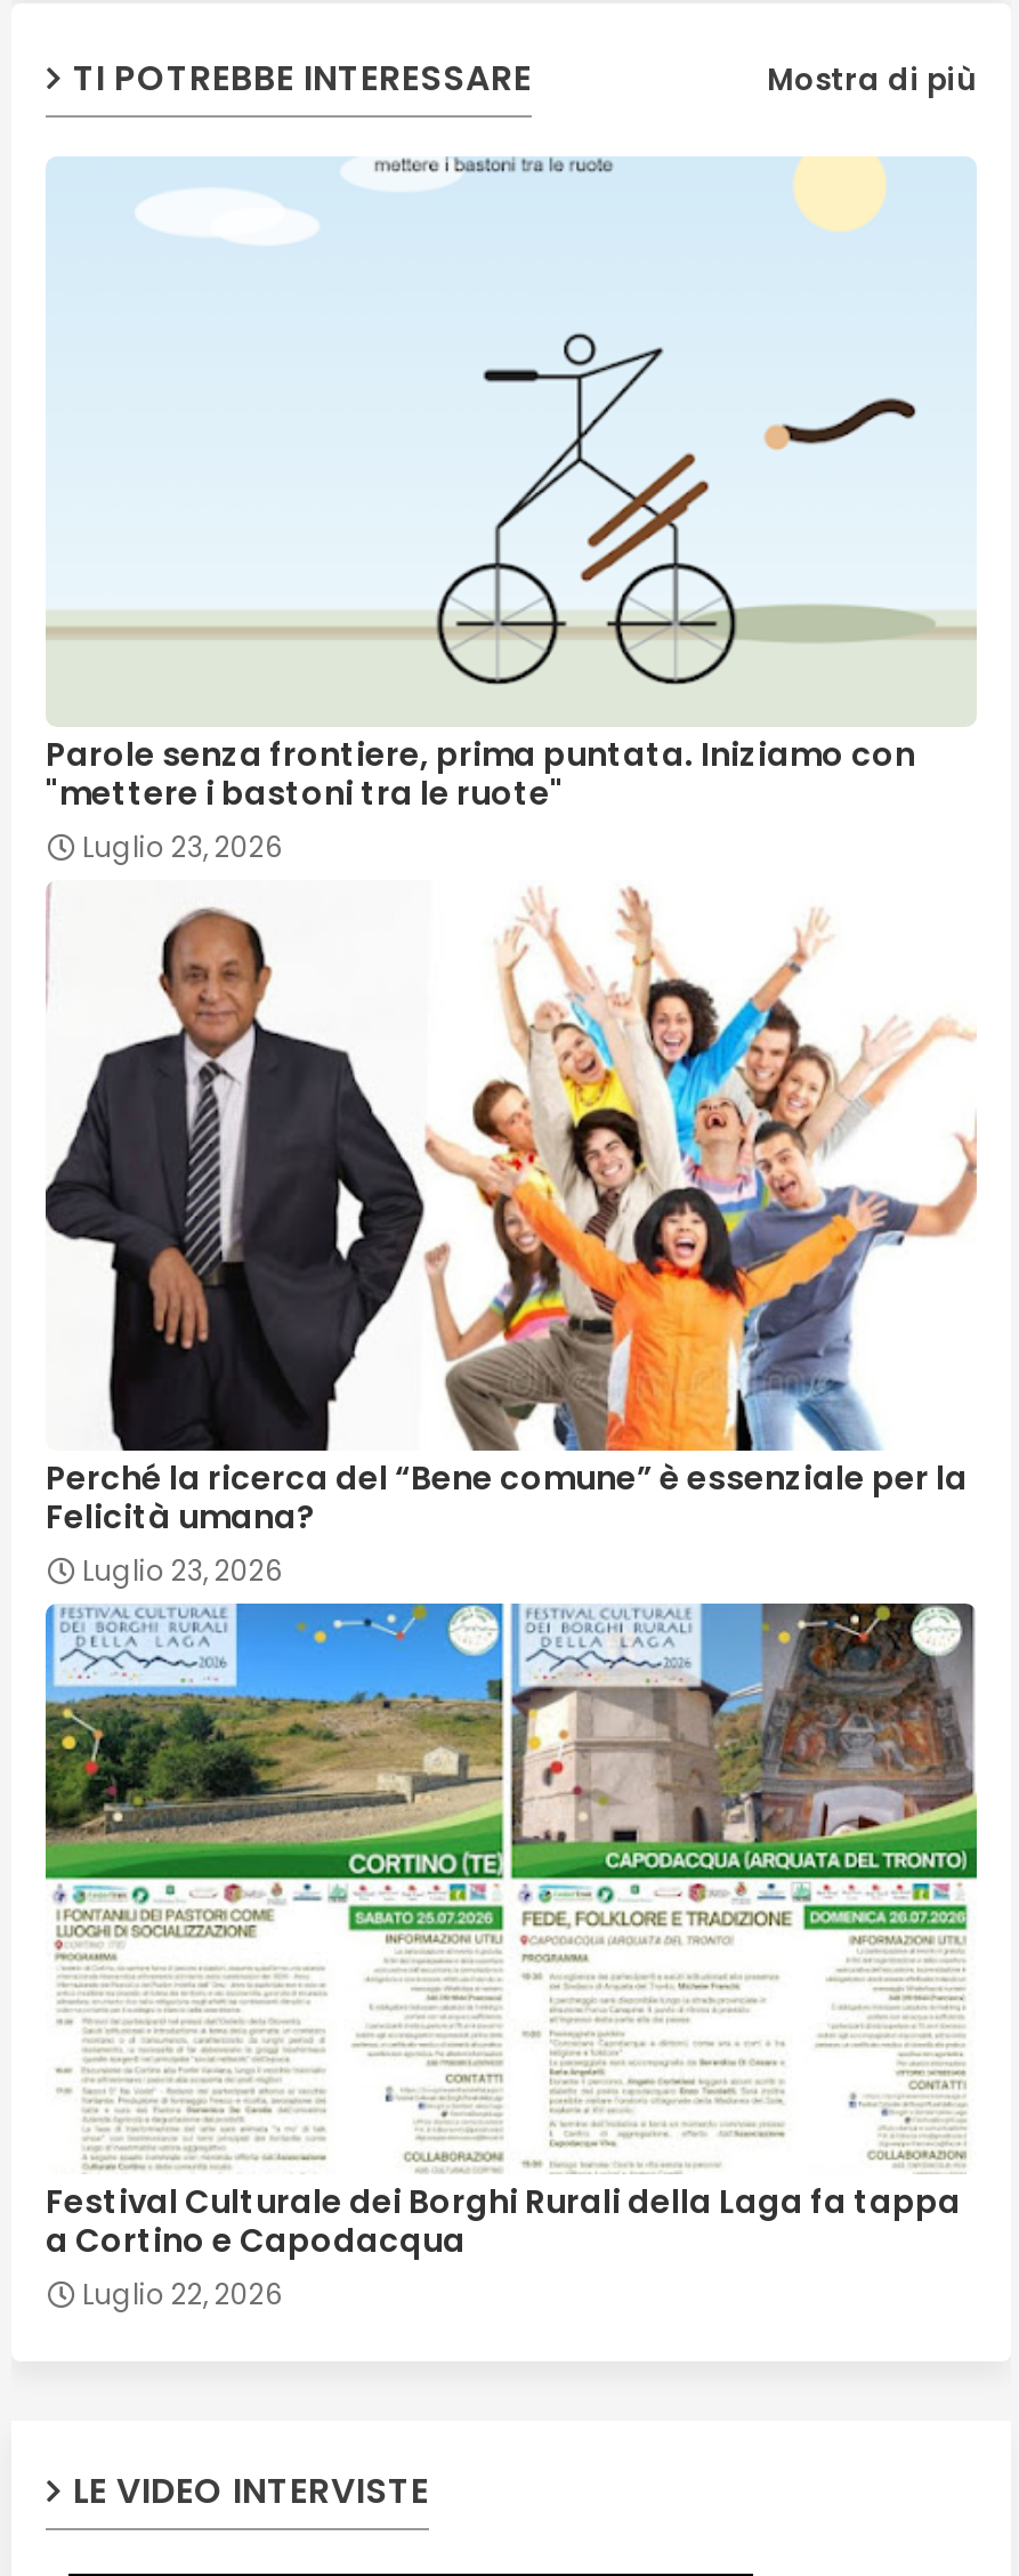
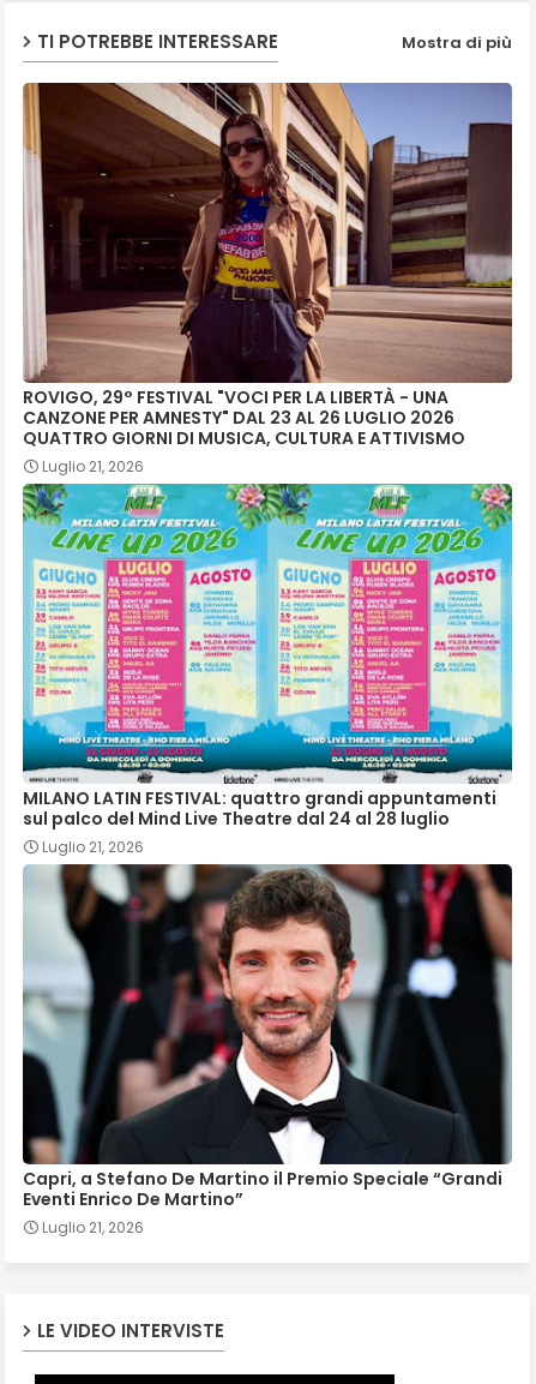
- [image]
- Parole senza frontiere, prima puntata. Iniziamo con
- "mettere i bastoni tra le ruote"
- Luglio 23, 2026
+ [image]
+ ROVIGO, 29° FESTIVAL "VOCI PER LA LIBERTÀ - UNA
+ CANZONE PER AMNESTY" DAL 23 AL 26 LUGLIO 2026
+ QUATTRO GIORNI DI MUSICA, CULTURA E ATTIVISMO
+ Luglio 21, 2026

- [image]
- Perché la ricerca del “Bene comune” è essenziale per la
- Felicità umana?
- Luglio 23, 2026
+ [image]
+ MILANO LATIN FESTIVAL: quattro grandi appuntamenti
+ sul palco del Mind Live Theatre dal 24 al 28 luglio
+ Luglio 21, 2026

- [image]
- Festival Culturale dei Borghi Rurali della Laga fa tappa
- a Cortino e Capodacqua
- Luglio 22, 2026
+ [image]
+ Capri, a Stefano De Martino il Premio Speciale “Grandi
+ Eventi Enrico De Martino”
+ Luglio 21, 2026
